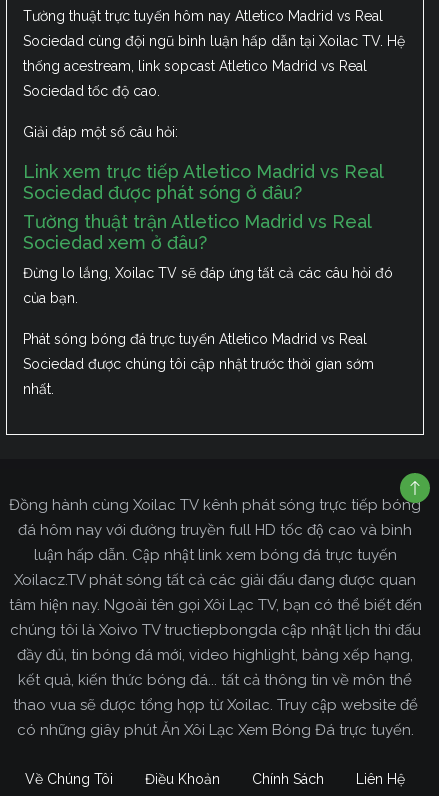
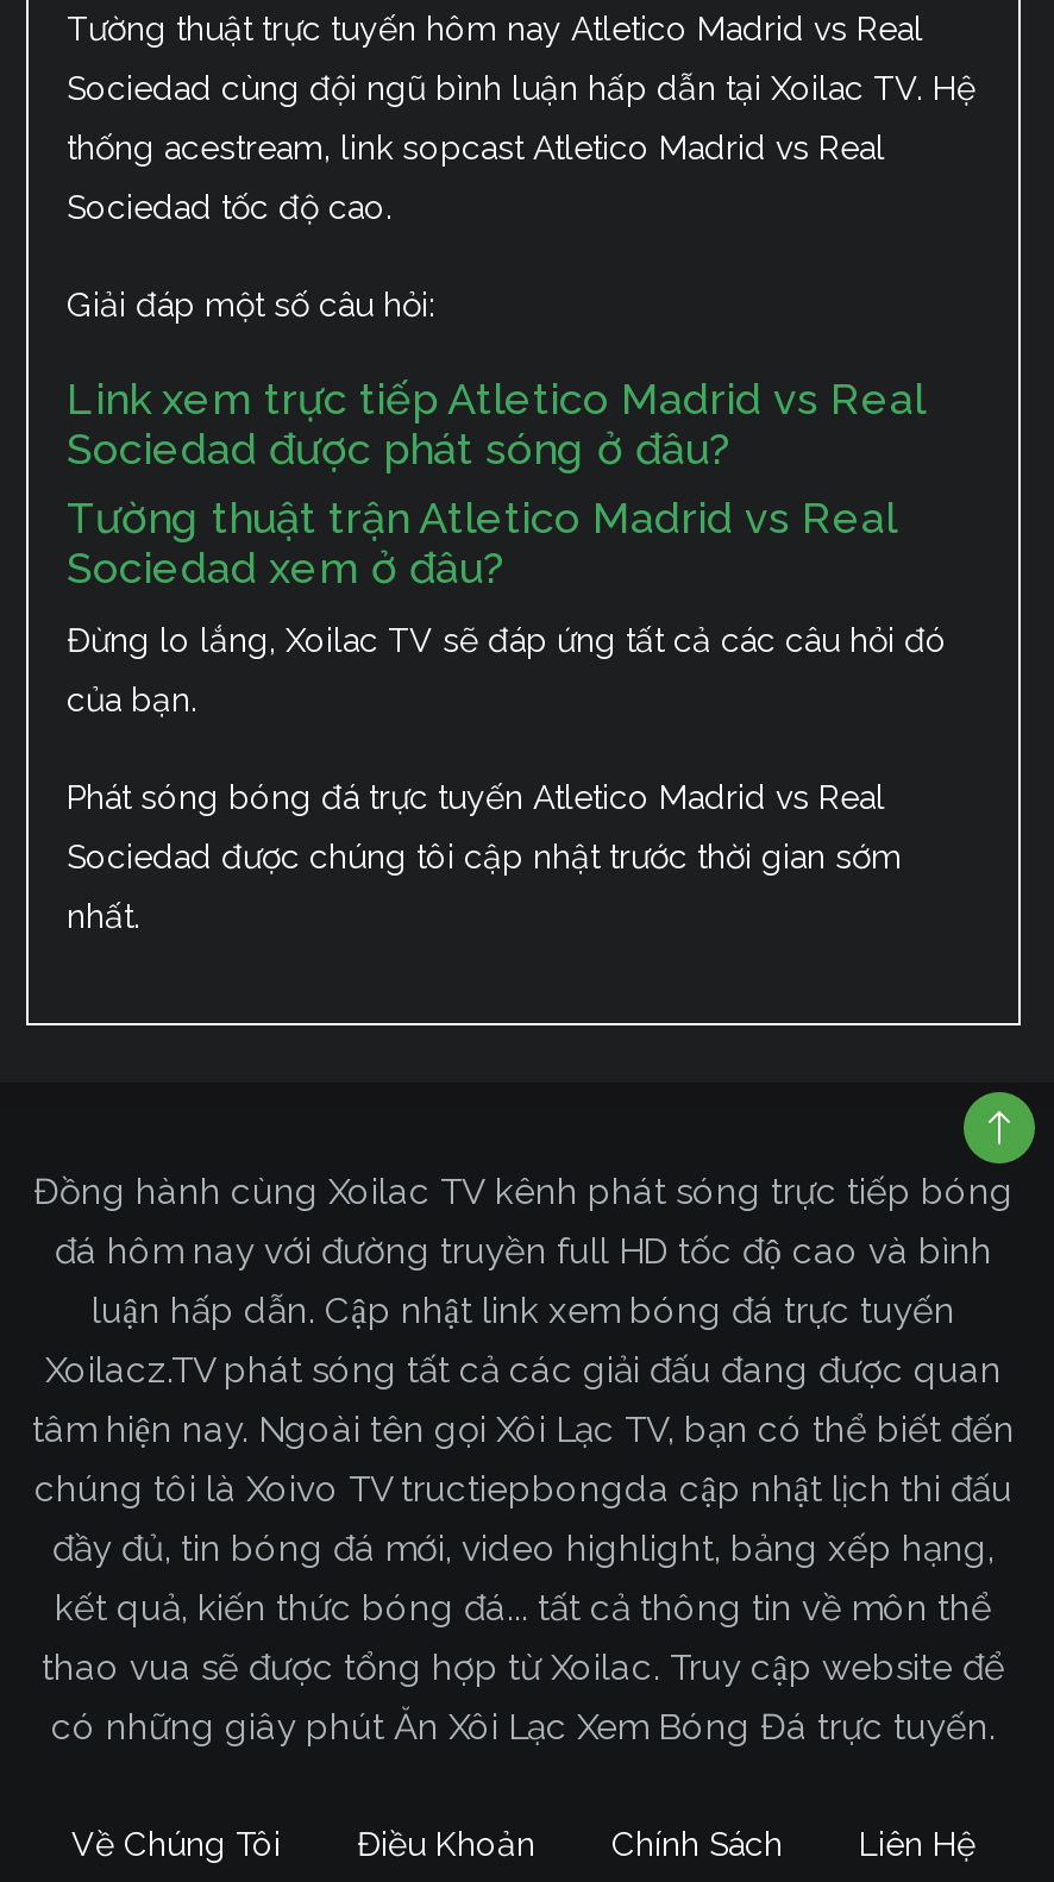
- [image]
+ [image]
